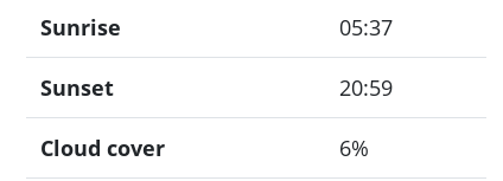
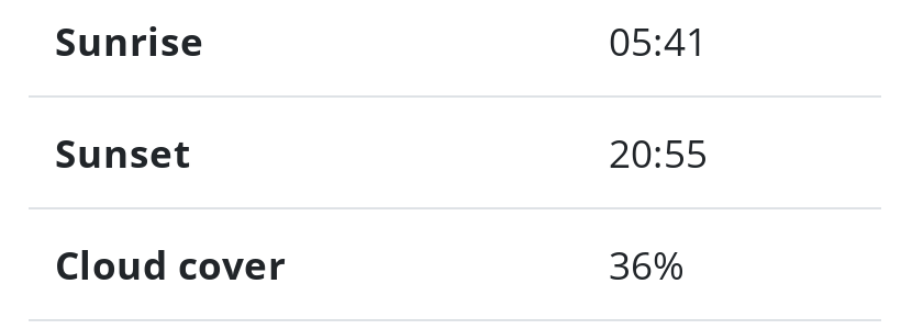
- 05:37
+ 05:41

- 20:59
+ 20:55

- 6%
+ 36%
